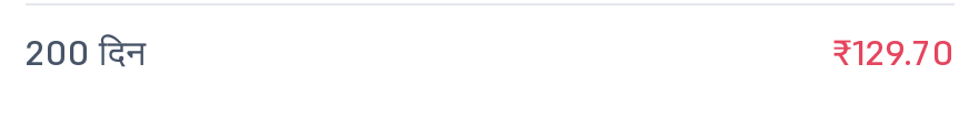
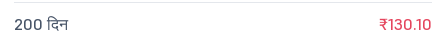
- ₹129.70
+ ₹130.10
